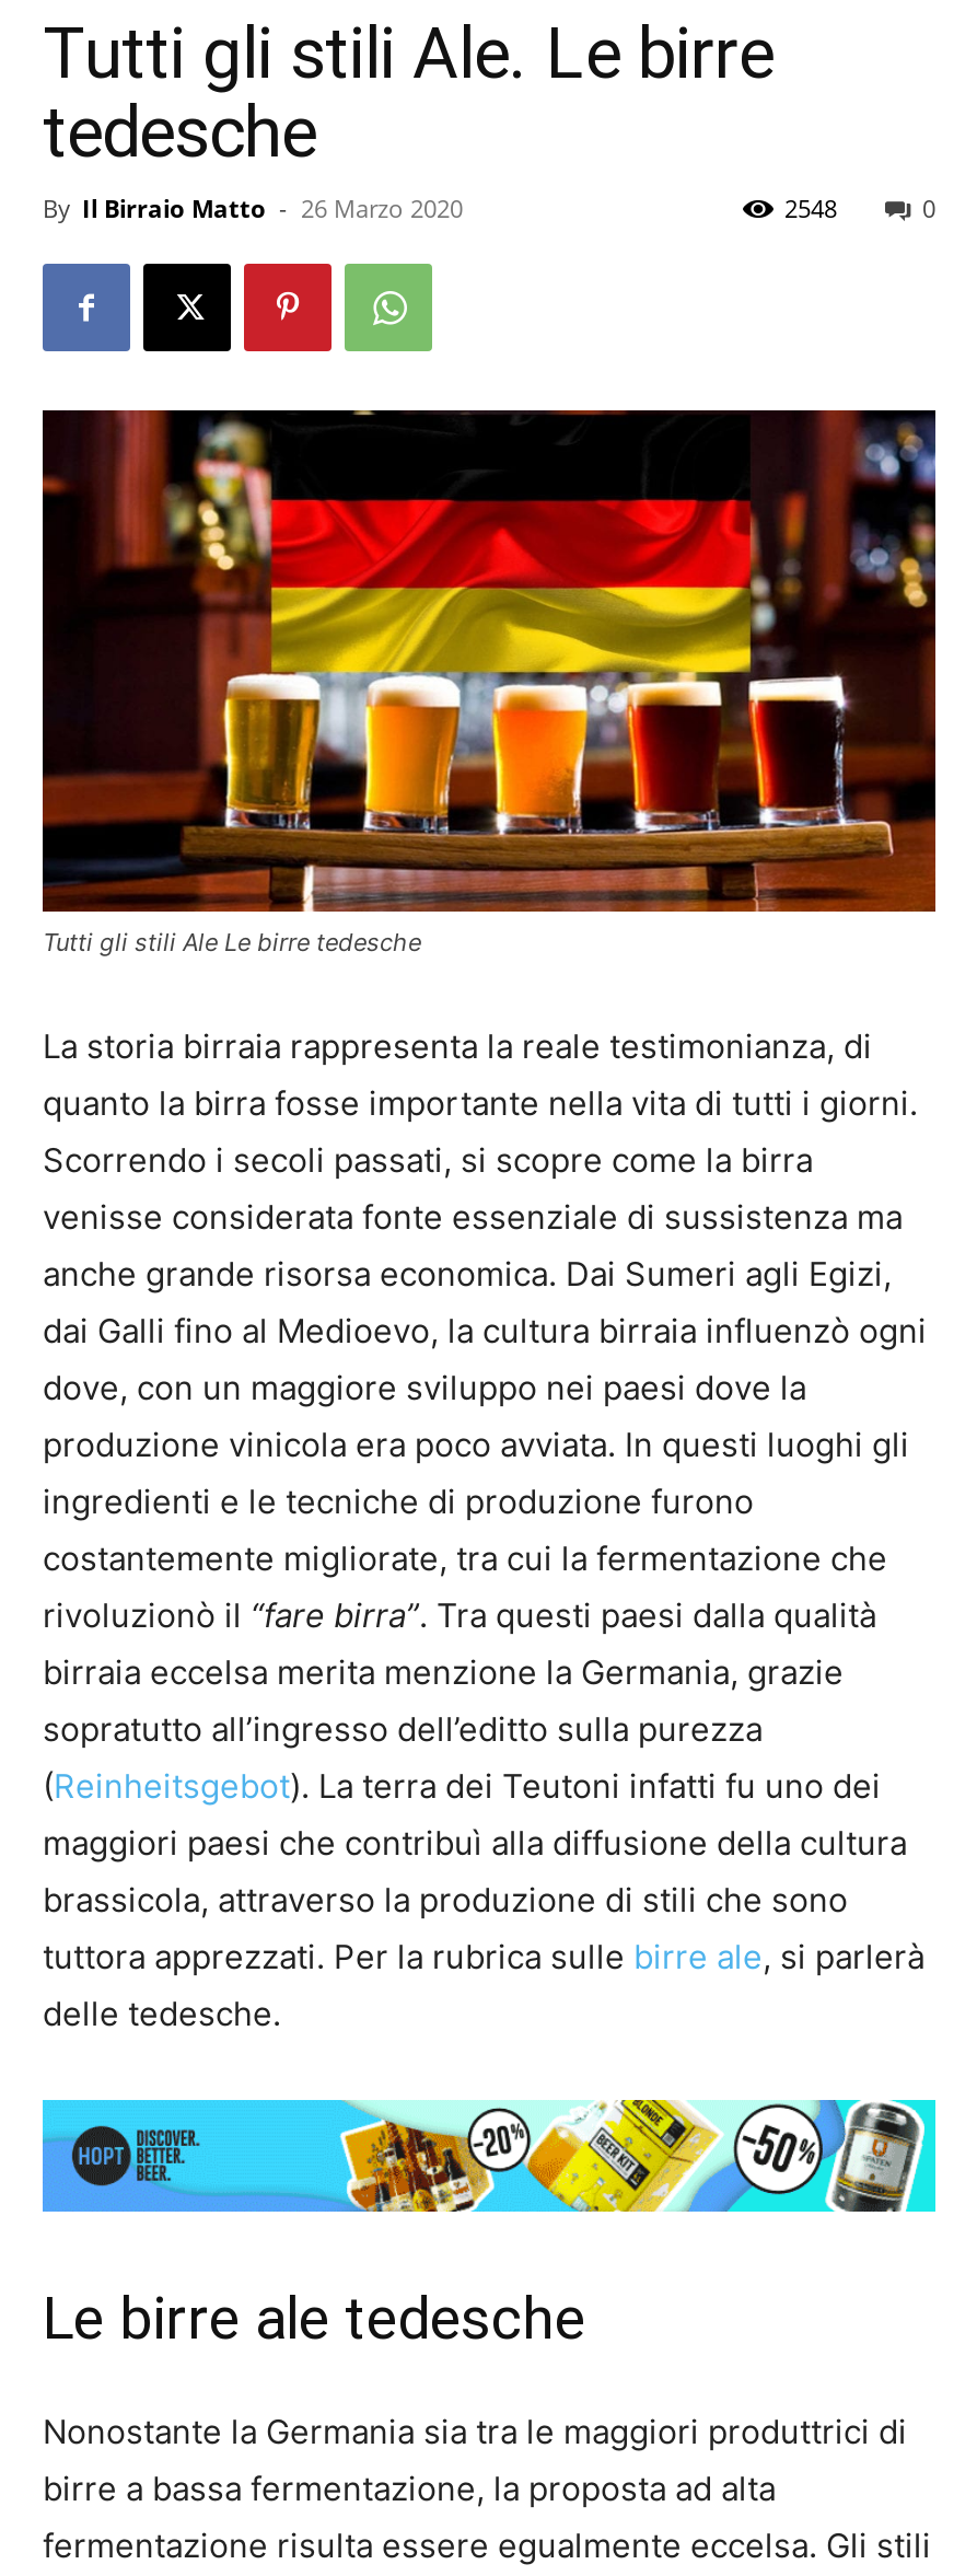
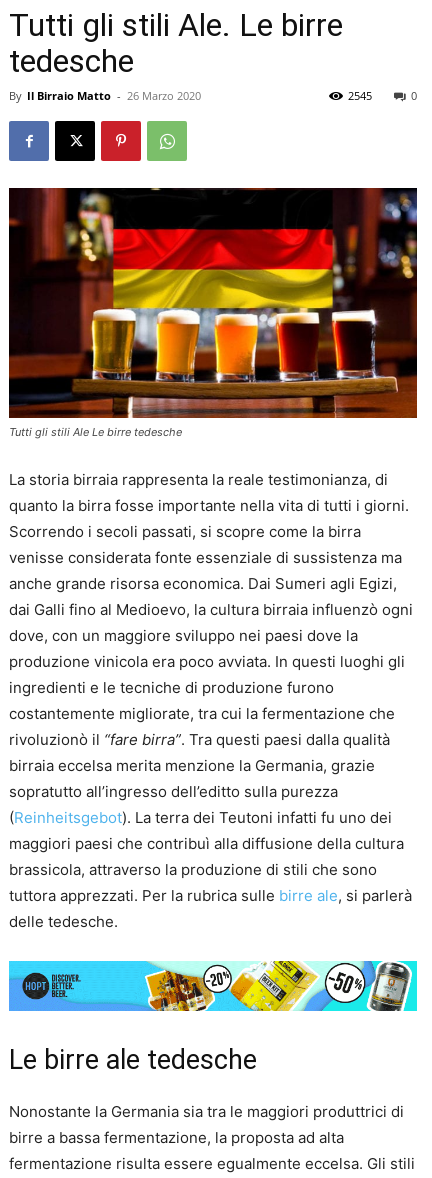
- 2548
+ 2545
